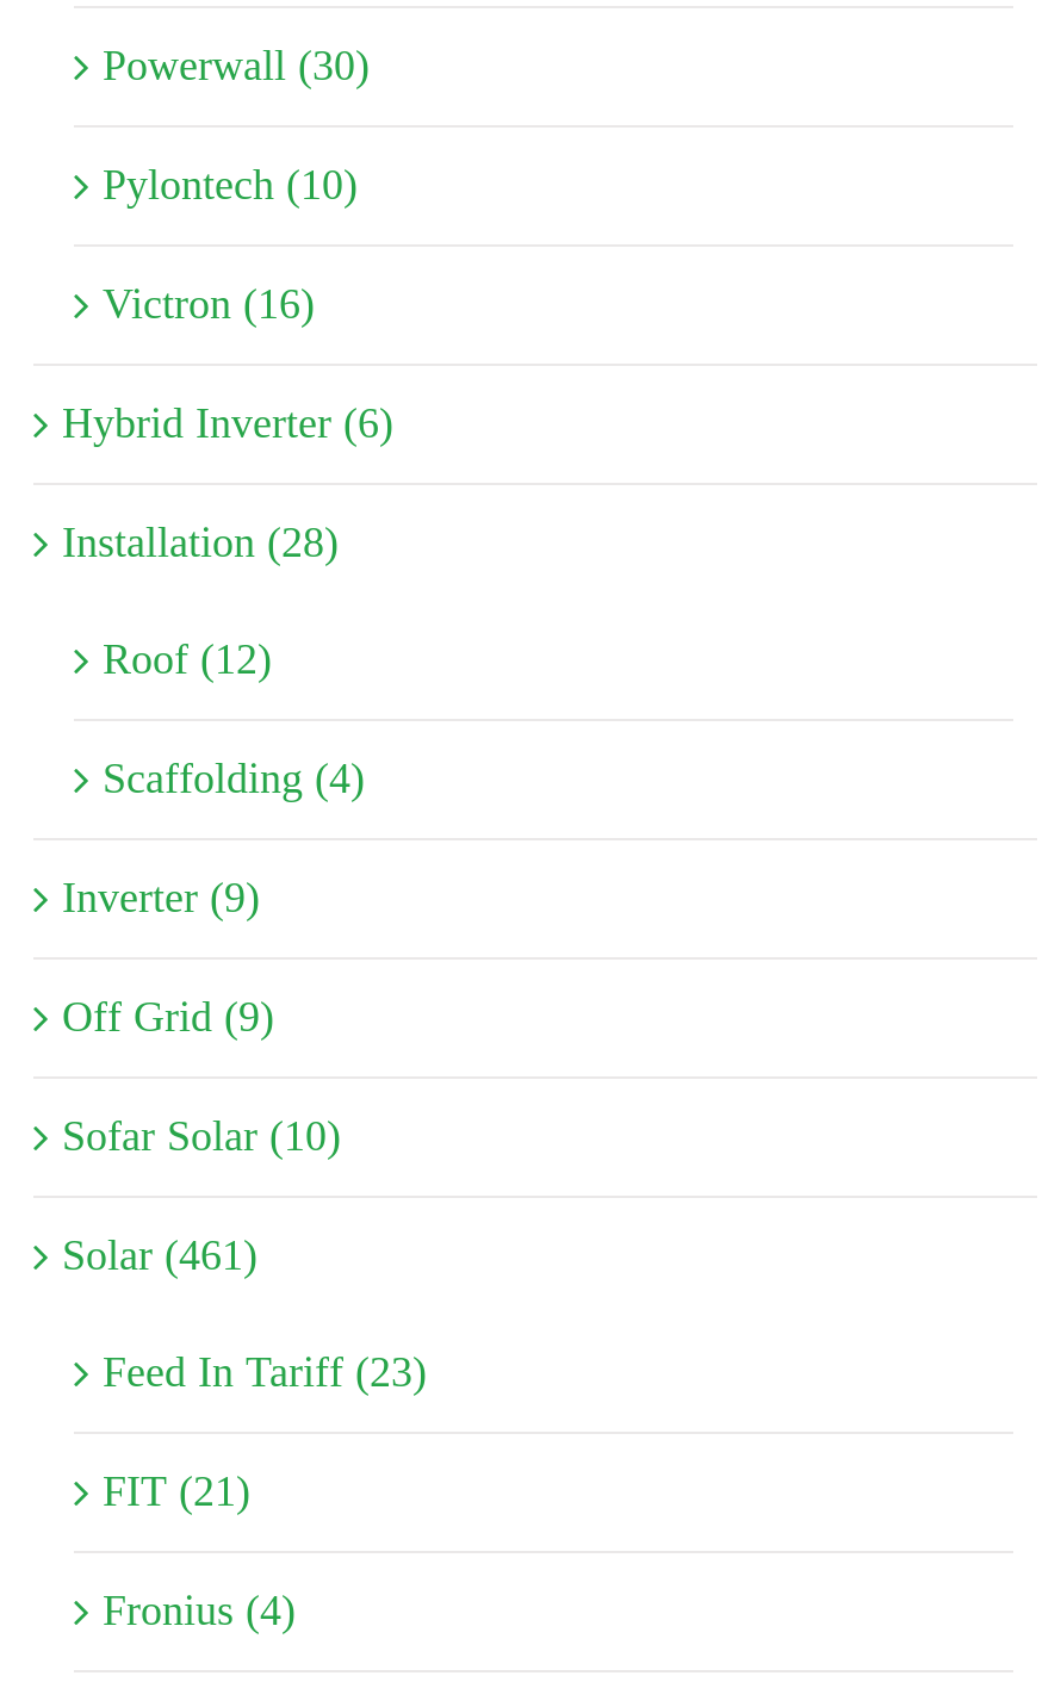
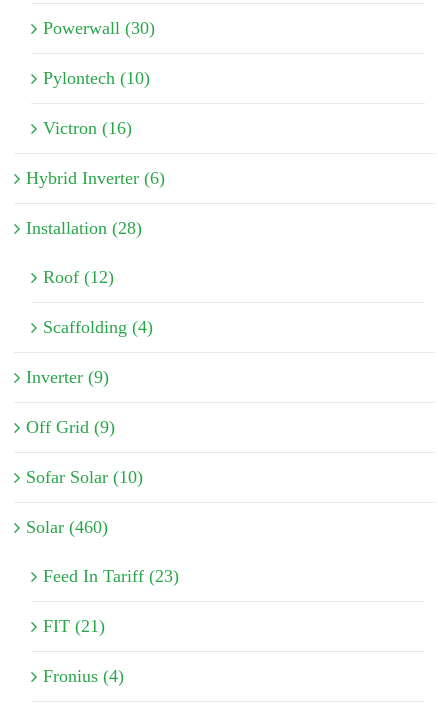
- Solar (461)
+ Solar (460)
